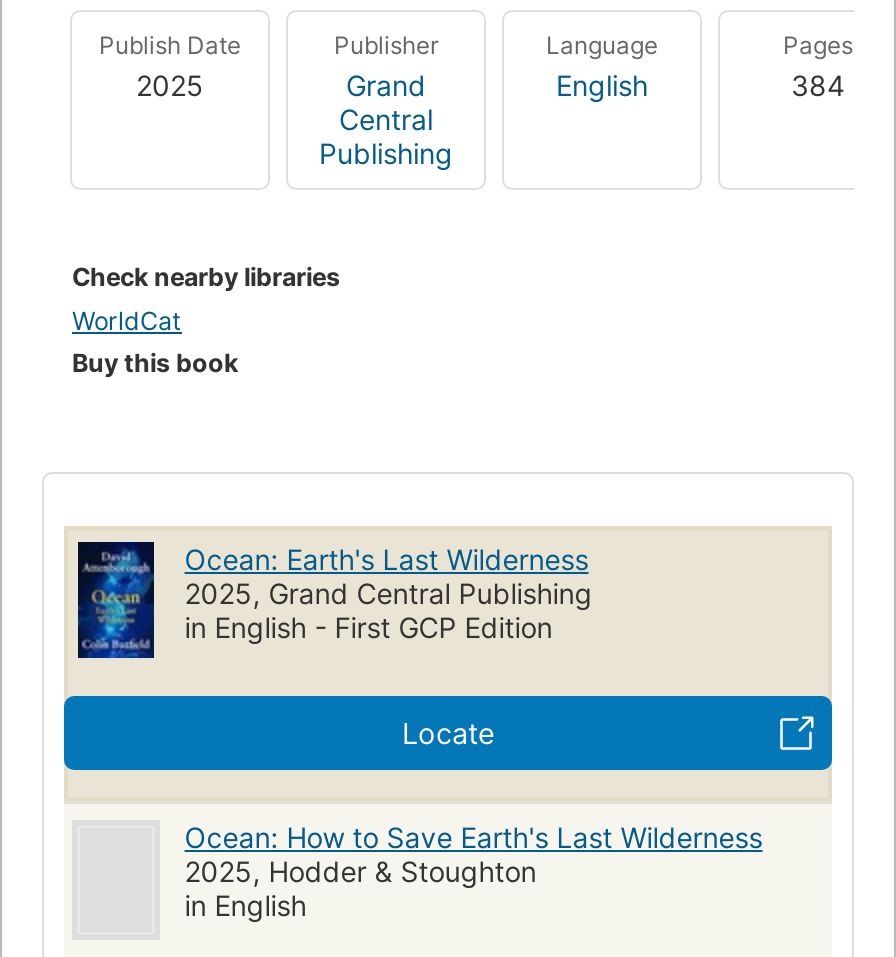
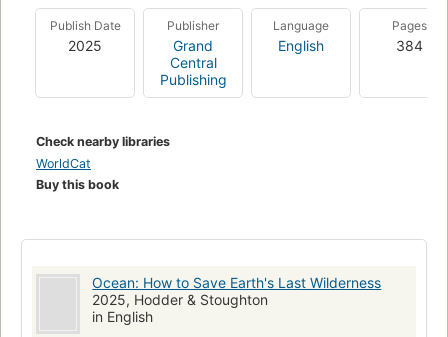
- [image]
- Ocean: Earth's Last Wilderness
- 2025, Grand Central Publishing
- in English - First GCP Edition
- Locate
